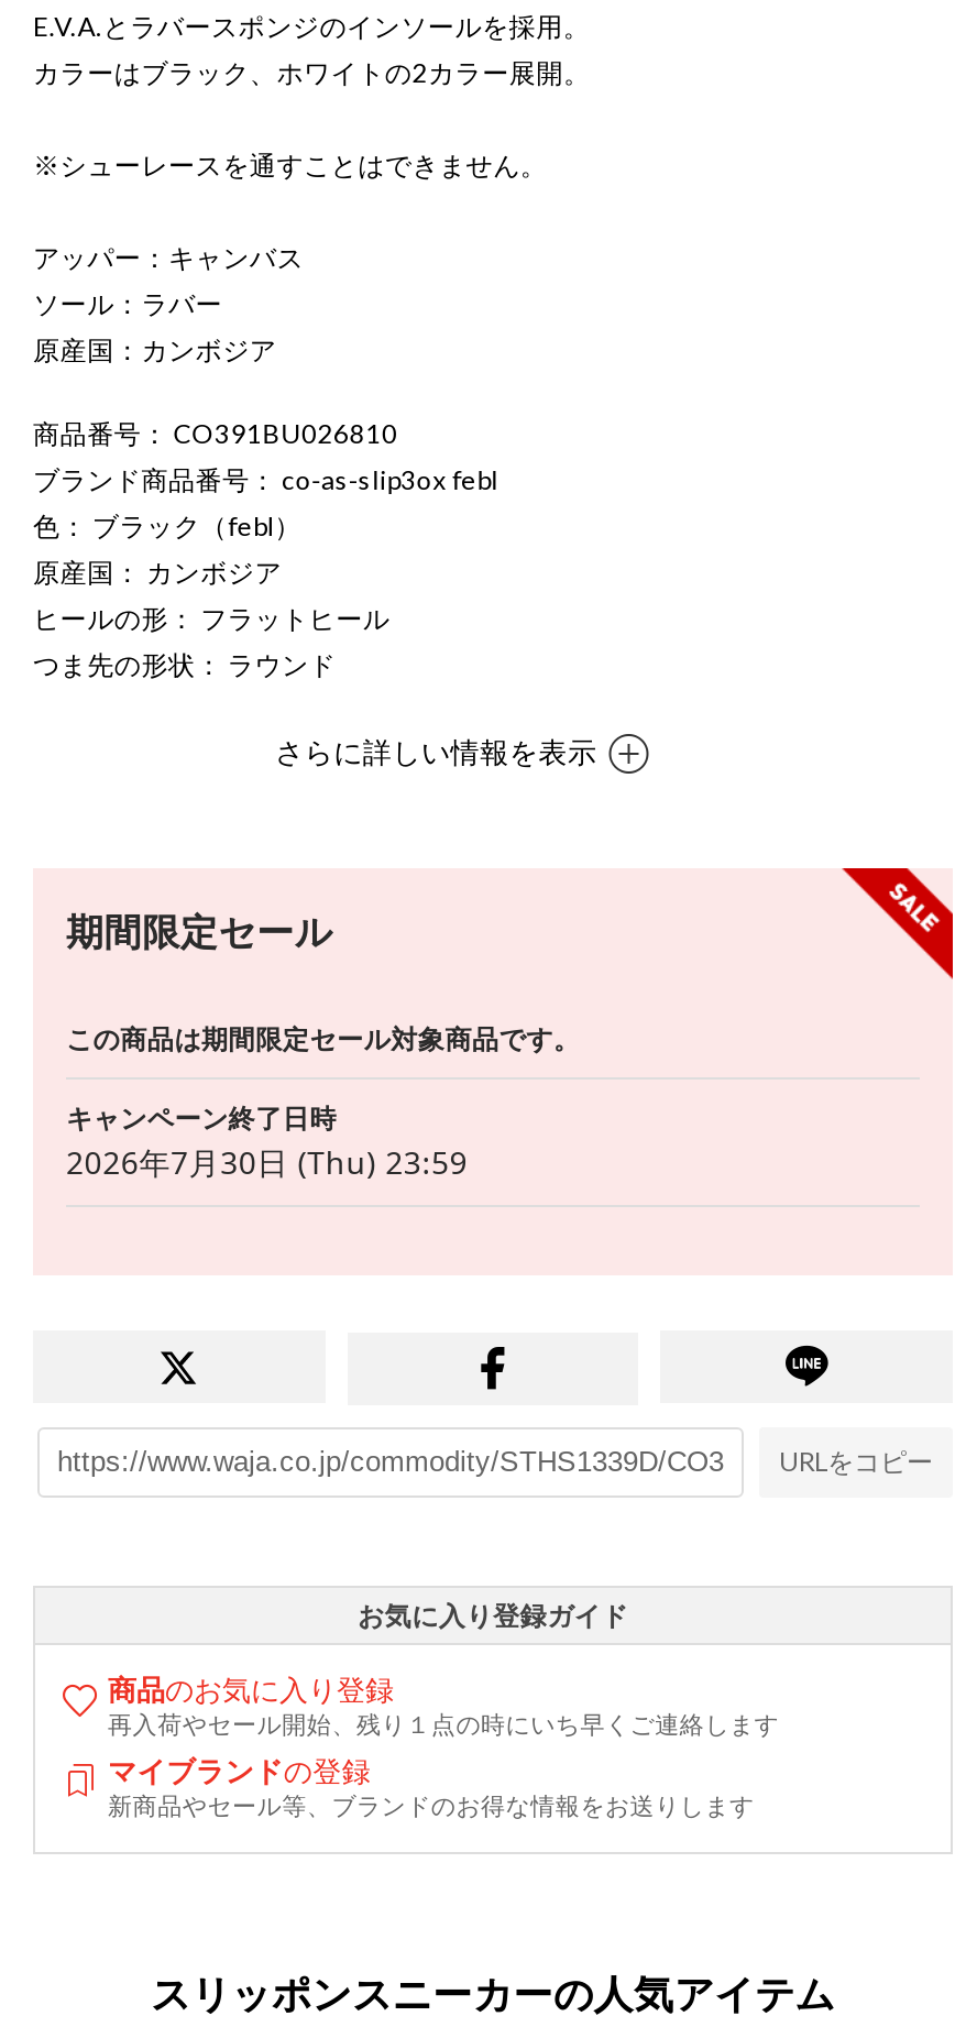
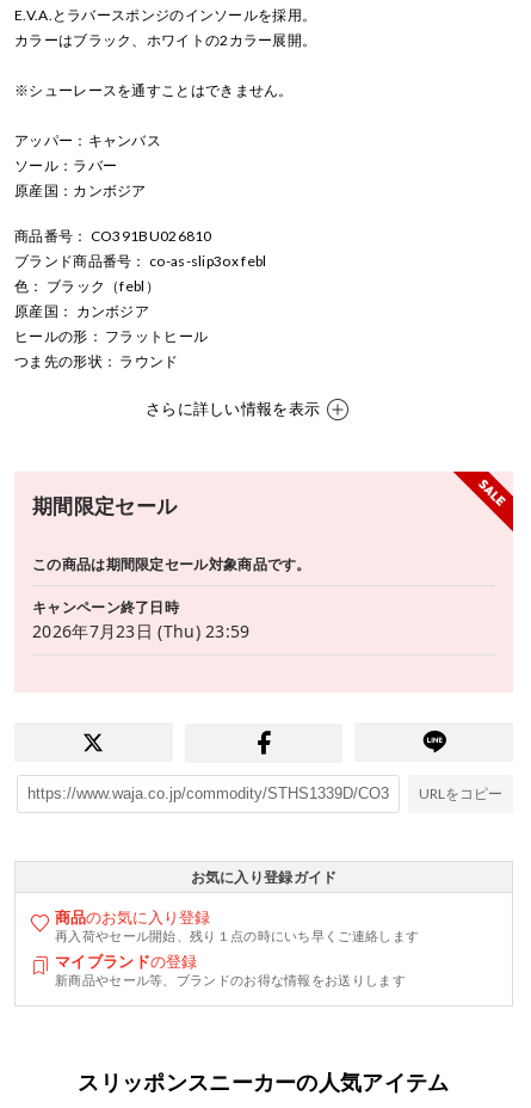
- 2026年7月30日 (Thu) 23:59
+ 2026年7月23日 (Thu) 23:59
